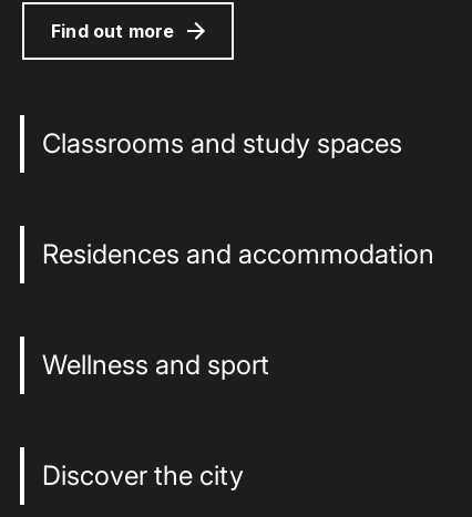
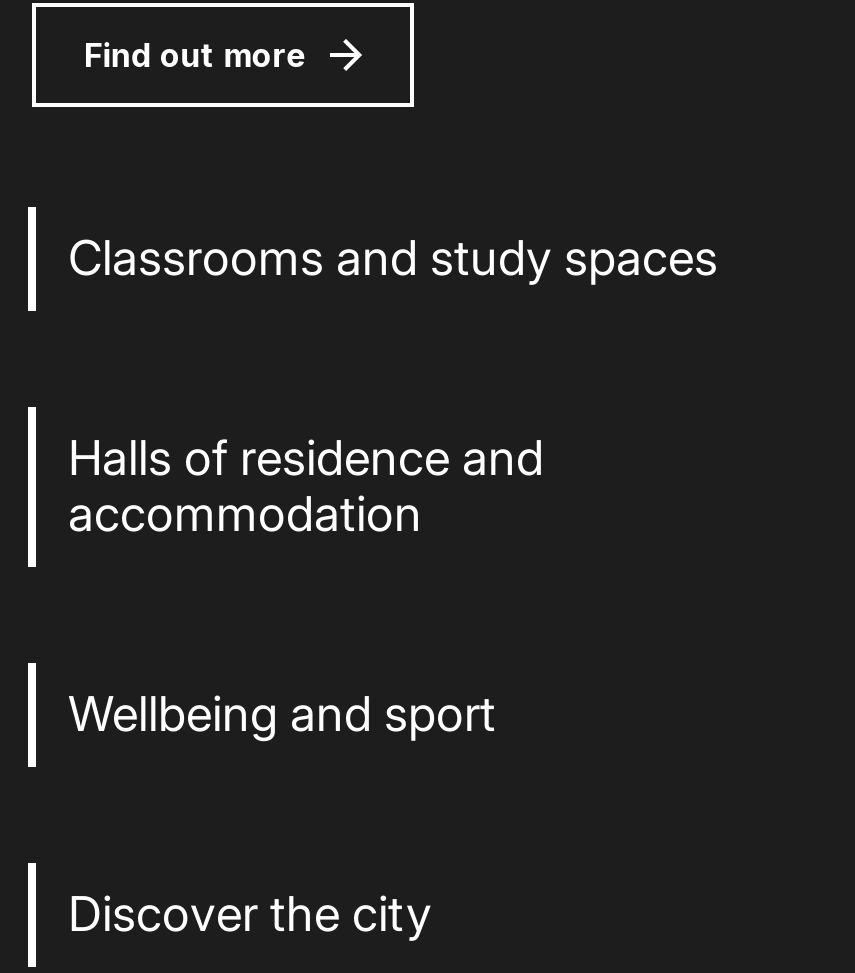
- Residences and accommodation
+ Halls of residence and
+ accommodation

- Wellness and sport
+ Wellbeing and sport
